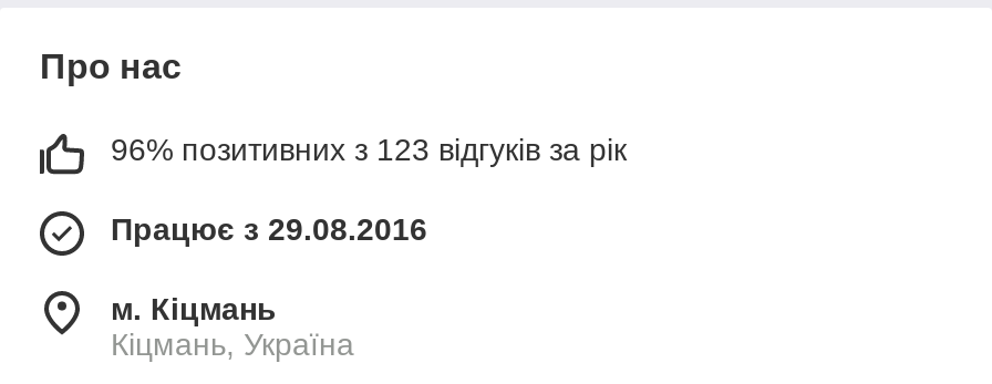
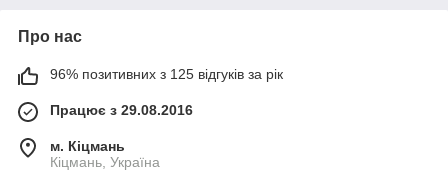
- 96% позитивних з 123 відгуків за рік
+ 96% позитивних з 125 відгуків за рік
